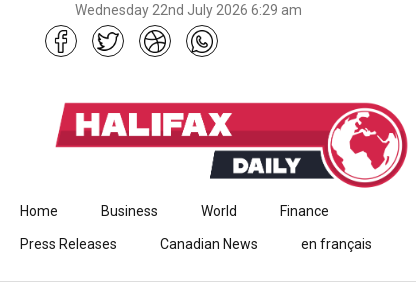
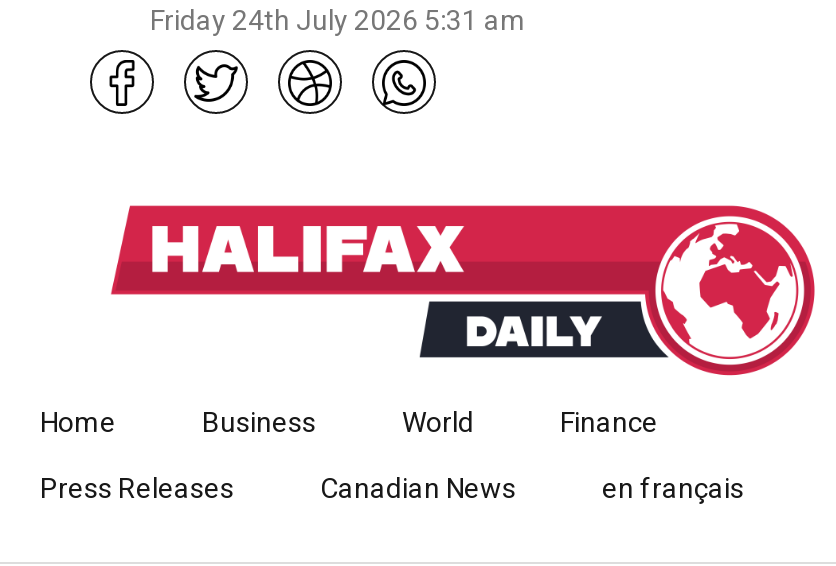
- Wednesday 22nd July 2026 6:29 am
+ Friday 24th July 2026 5:31 am
